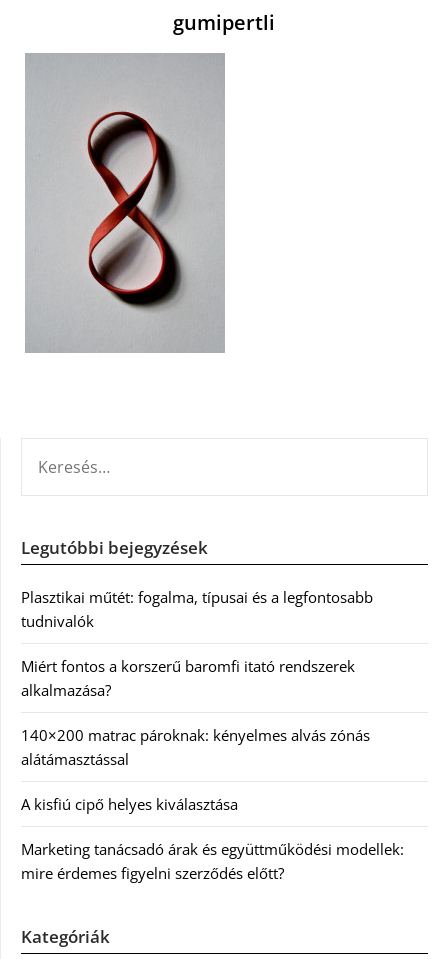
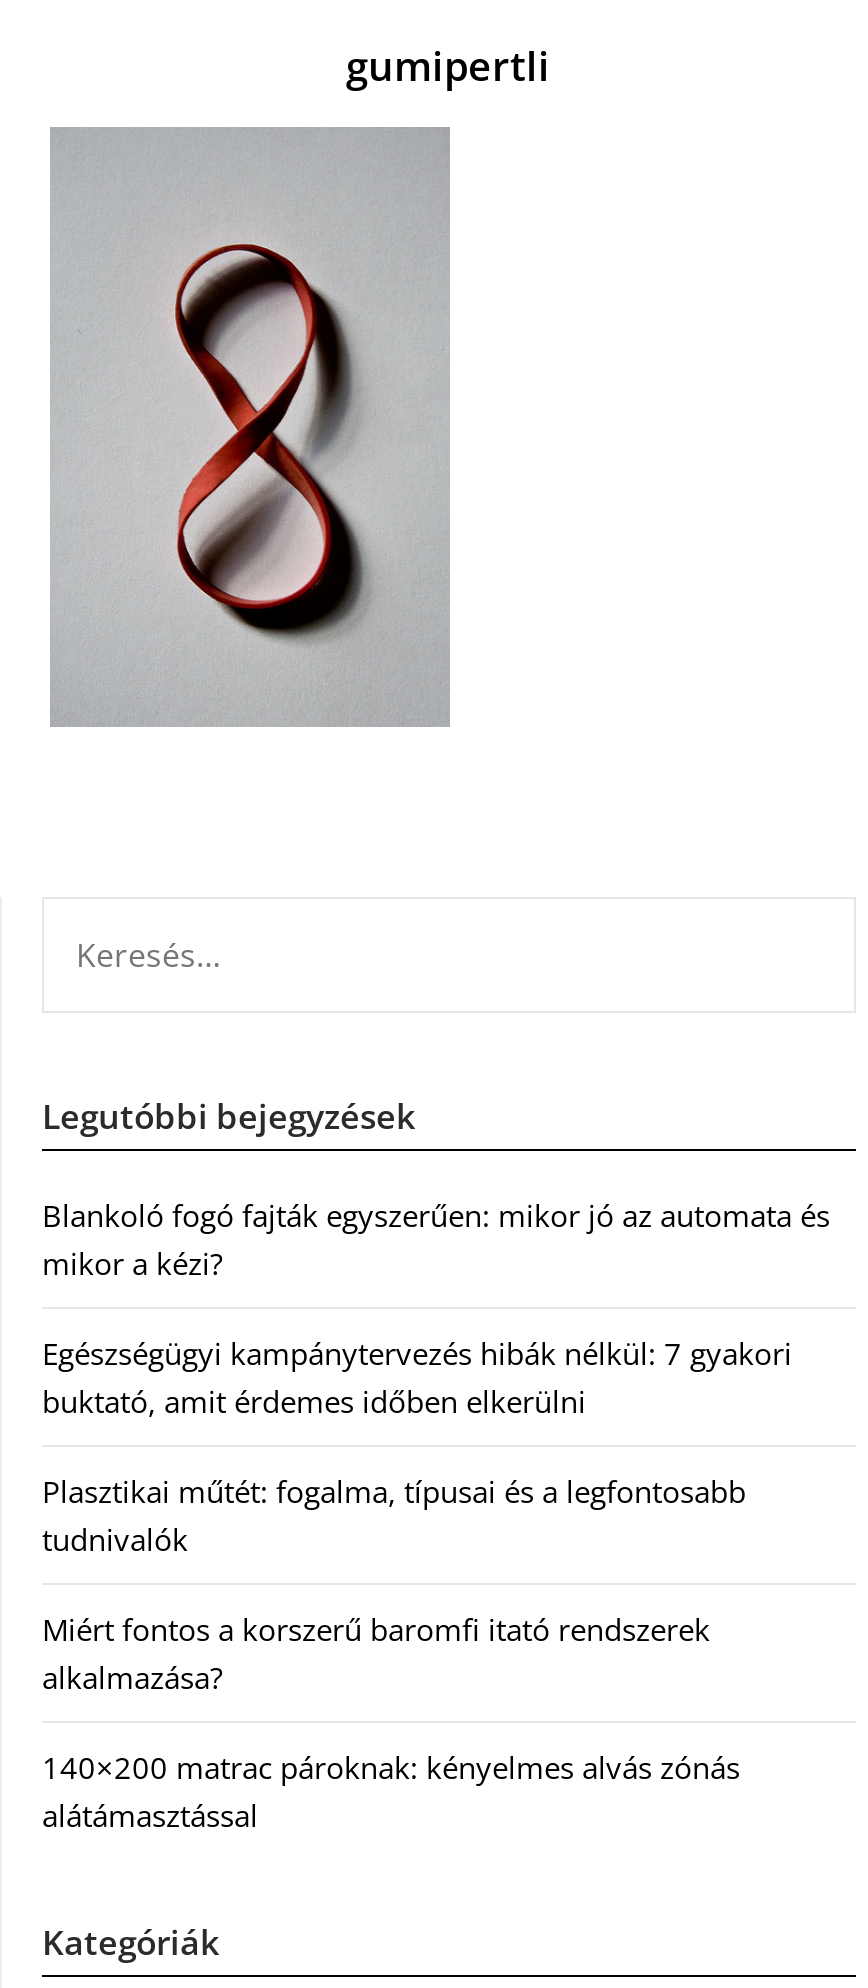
+ Blankoló fogó fajták egyszerűen: mikor jó az automata és
+ mikor a kézi?
+ Egészségügyi kampánytervezés hibák nélkül: 7 gyakori
+ buktató, amit érdemes időben elkerülni

moved down: Plasztikai műtét: fogalma, típusai és a legfontosabb | tudnivalók | Miért fontos a korszerű baromfi itató rendszerek | alkalmazása? | 140×200 matrac pároknak: kényelmes alvás zónás | alátámasztással

- A kisfiú cipő helyes kiválasztása
- Marketing tanácsadó árak és együttműködési modellek:
- mire érdemes figyelni szerződés előtt?
